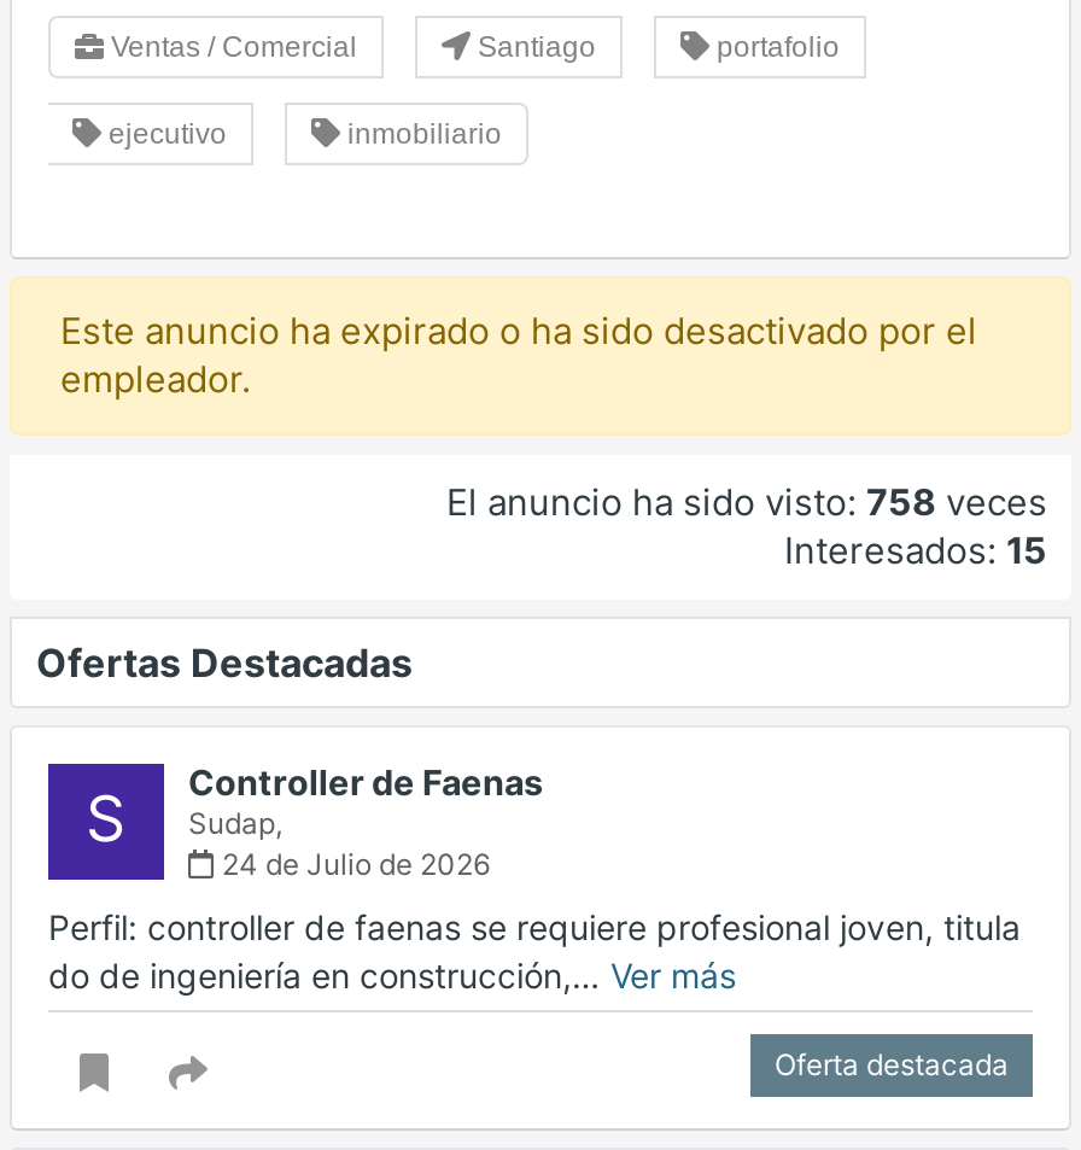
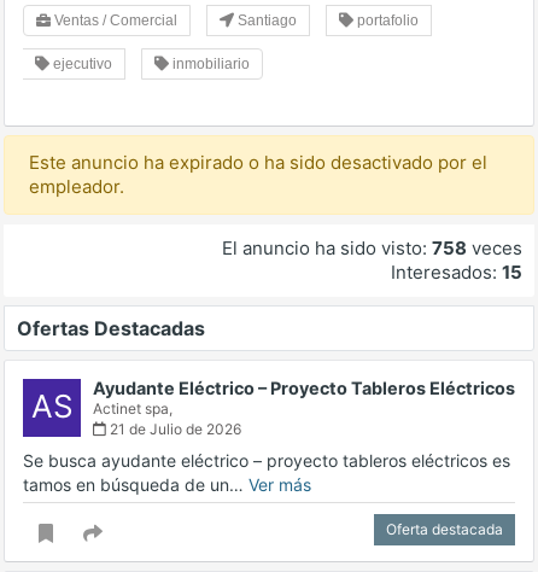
- S
- Controller de Faenas
- Sudap,
- 24 de Julio de 2026
+ AS
+ Ayudante Eléctrico – Proyecto Tableros Eléctricos
+ Actinet spa,
+ 21 de Julio de 2026

- Perfil: controller de faenas se requiere profesional joven, titula
- do de ingeniería en construcción,… Ver más
+ Se busca ayudante eléctrico – proyecto tableros eléctricos es
+ tamos en búsqueda de un… Ver más
